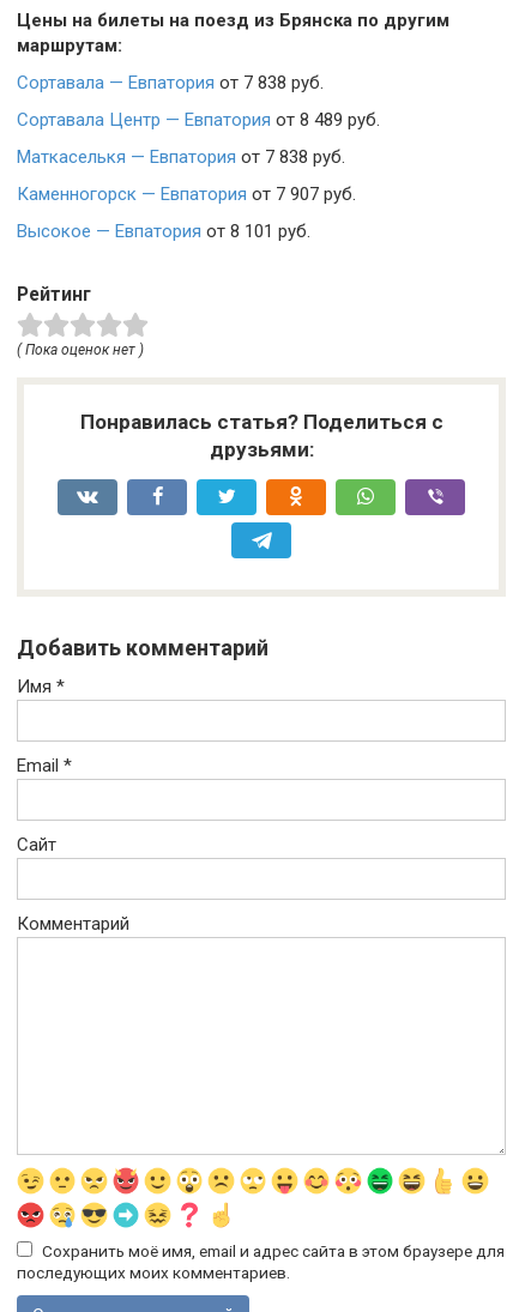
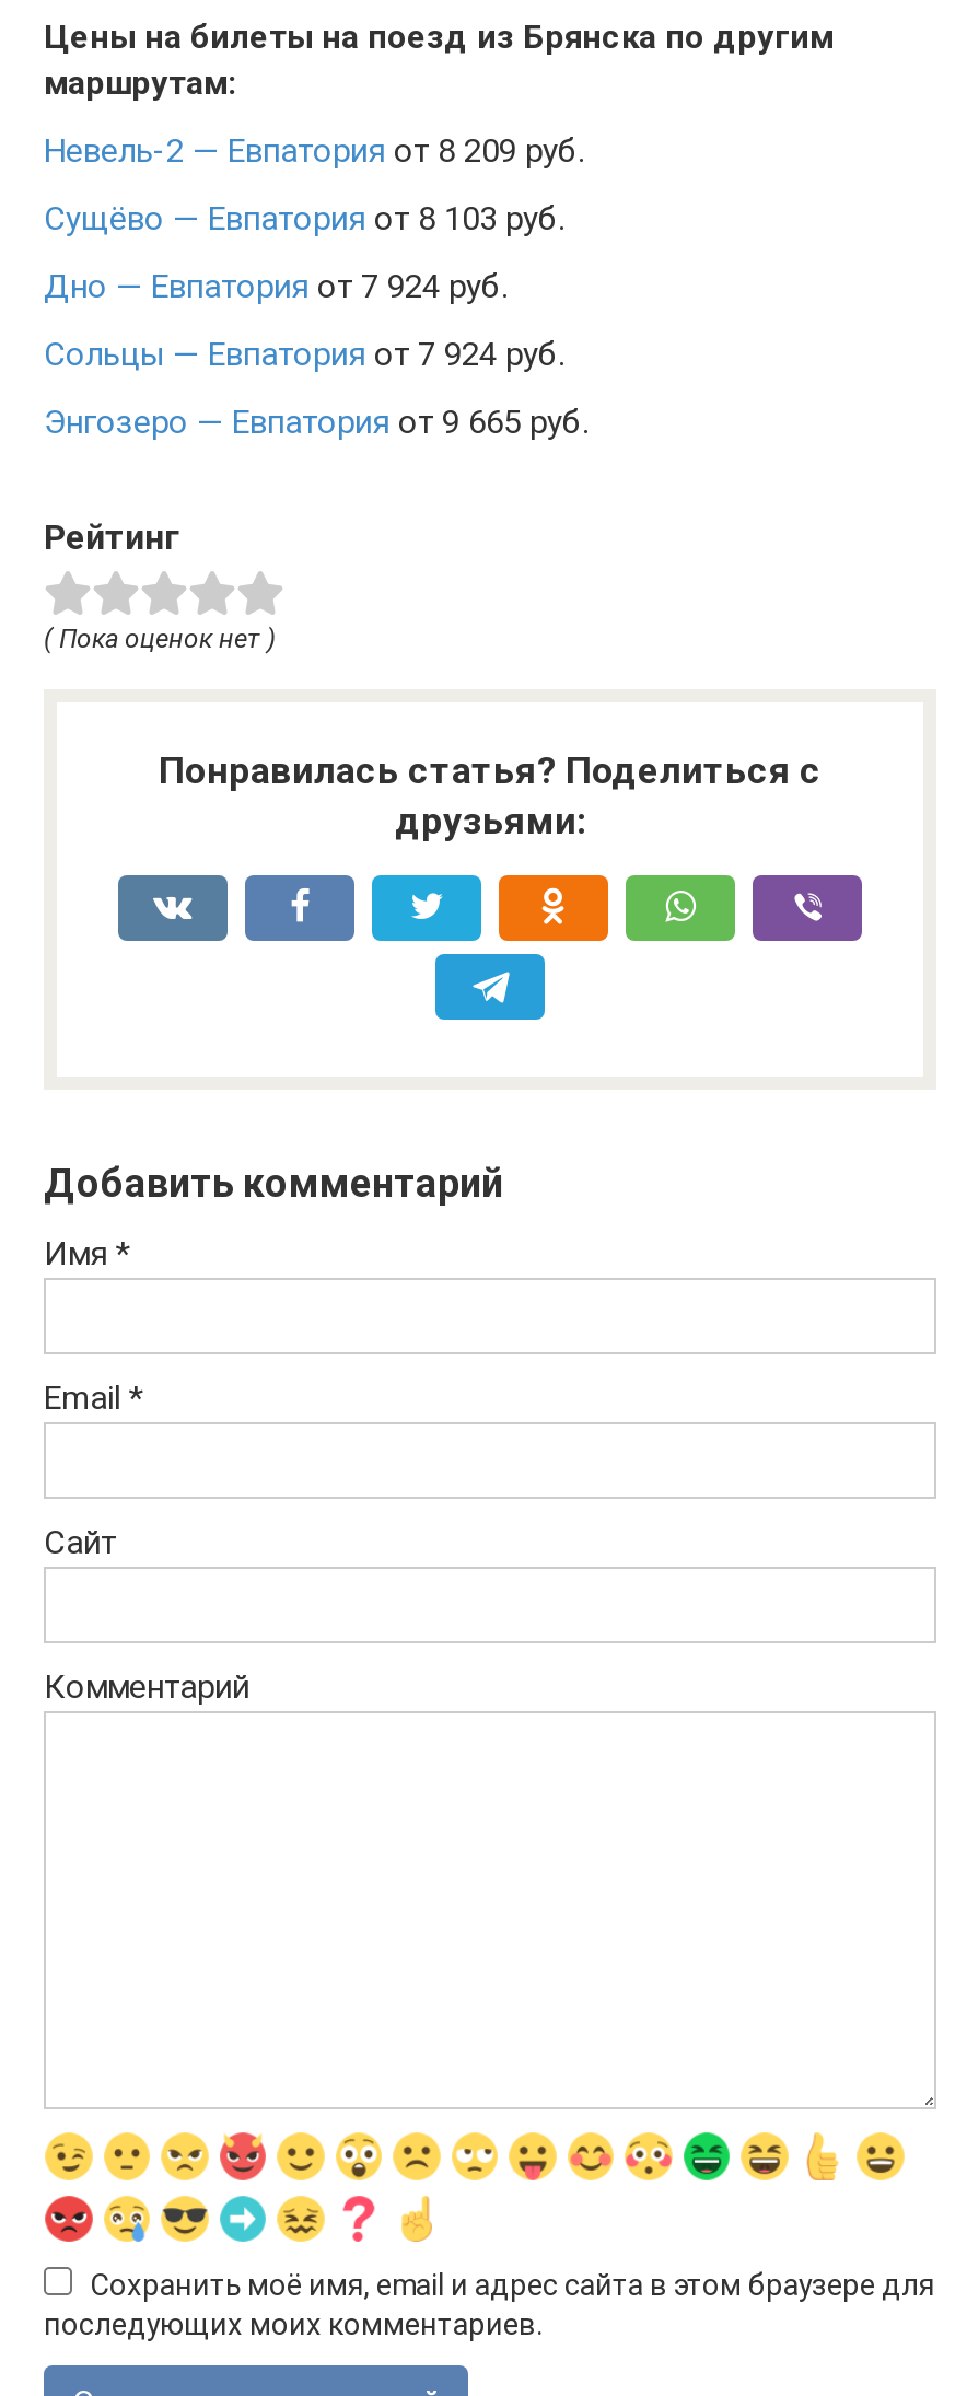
- Сортавала — Евпатория от 7 838 руб.
+ Невель-2 — Евпатория от 8 209 руб.

- Сортавала Центр — Евпатория от 8 489 руб.
+ Сущёво — Евпатория от 8 103 руб.

- Маткаселькя — Евпатория от 7 838 руб.
+ Дно — Евпатория от 7 924 руб.

- Каменногорск — Евпатория от 7 907 руб.
+ Сольцы — Евпатория от 7 924 руб.

- Высокое — Евпатория от 8 101 руб.
+ Энгозеро — Евпатория от 9 665 руб.
